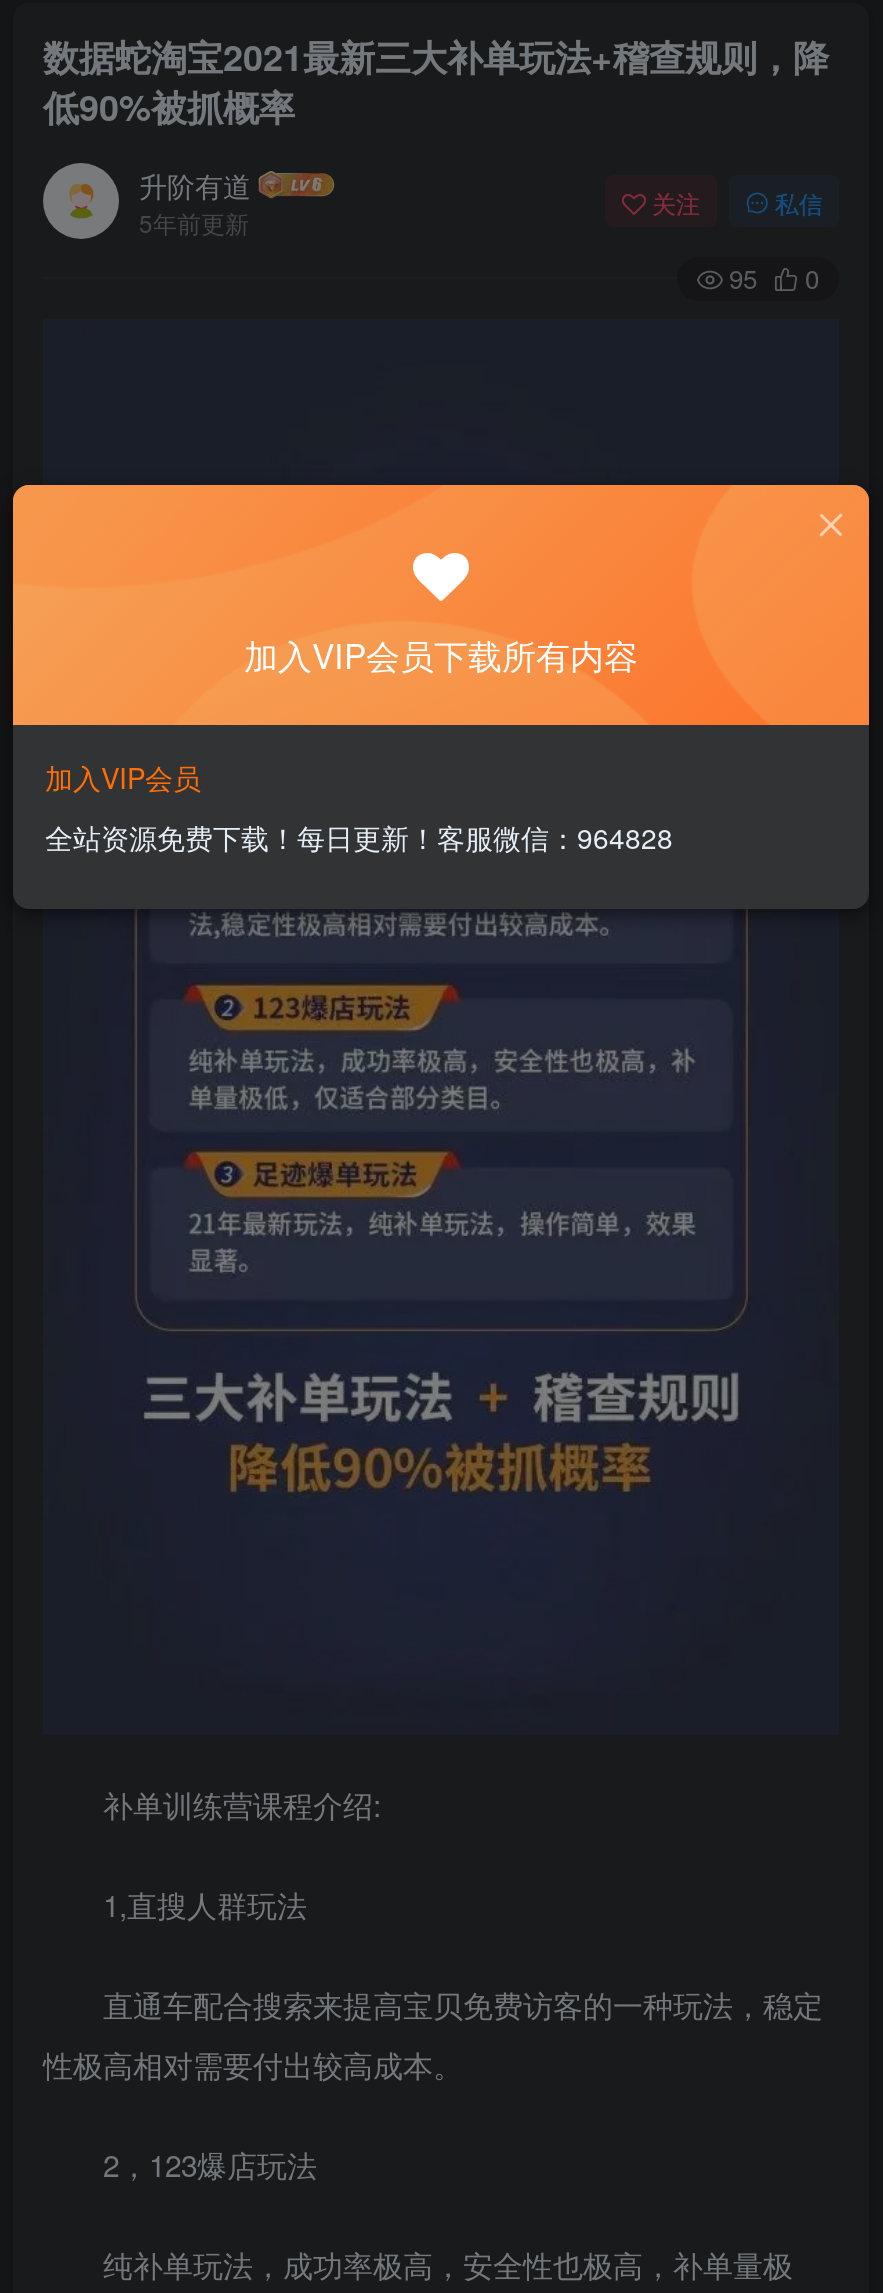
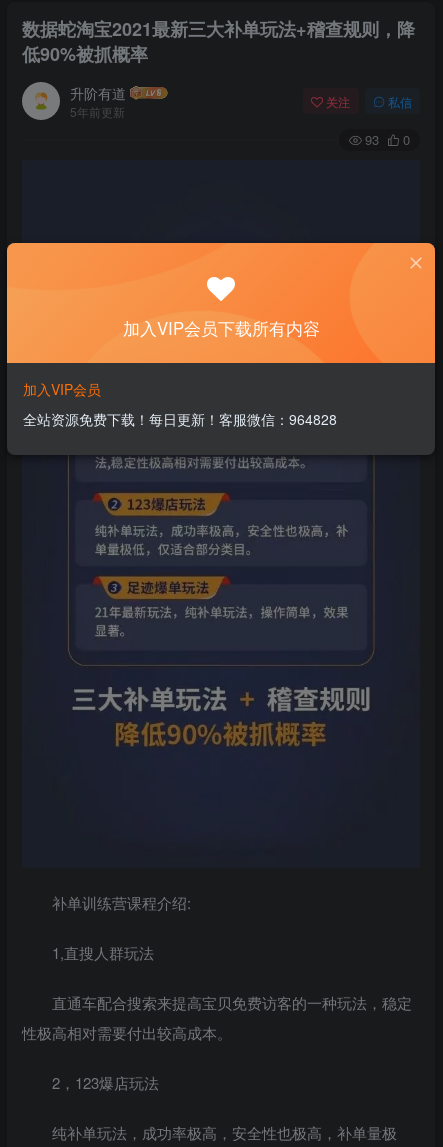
- 95 0
+ 93 0
